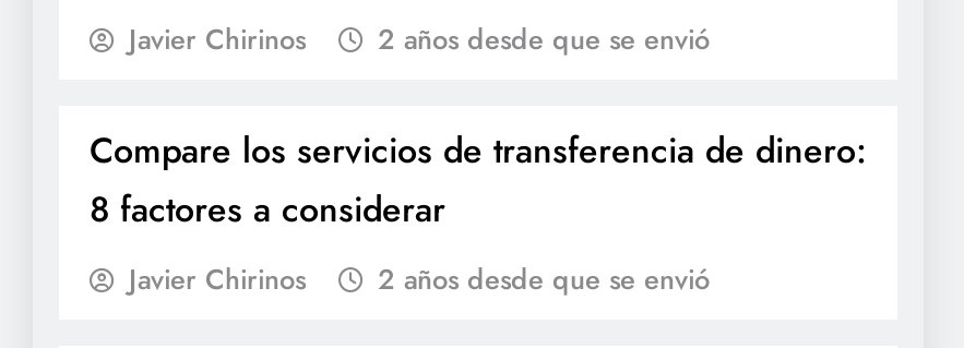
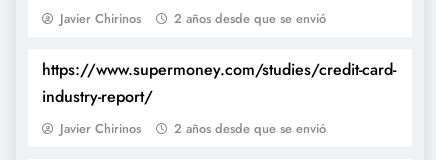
- Compare los servicios de transferencia de dinero:
- 8 factores a considerar
+ https://www.supermoney.com/studies/credit-card-
+ industry-report/
